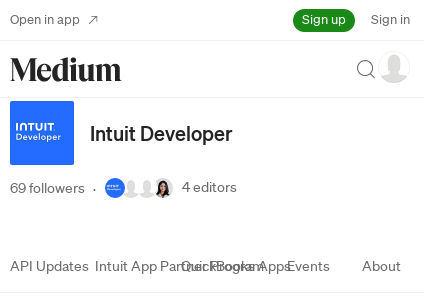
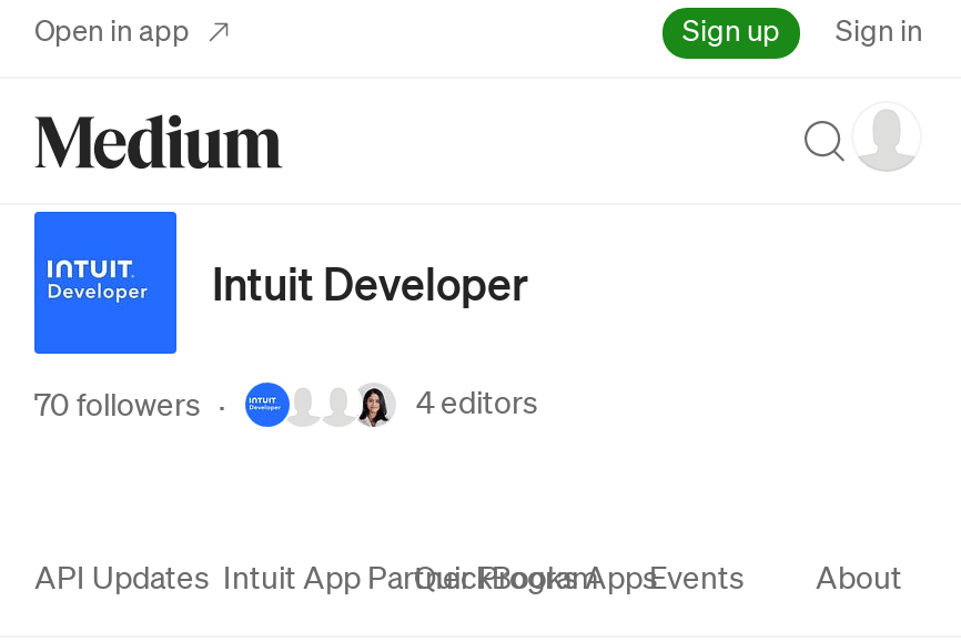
- 69 followers ·
+ 70 followers ·
